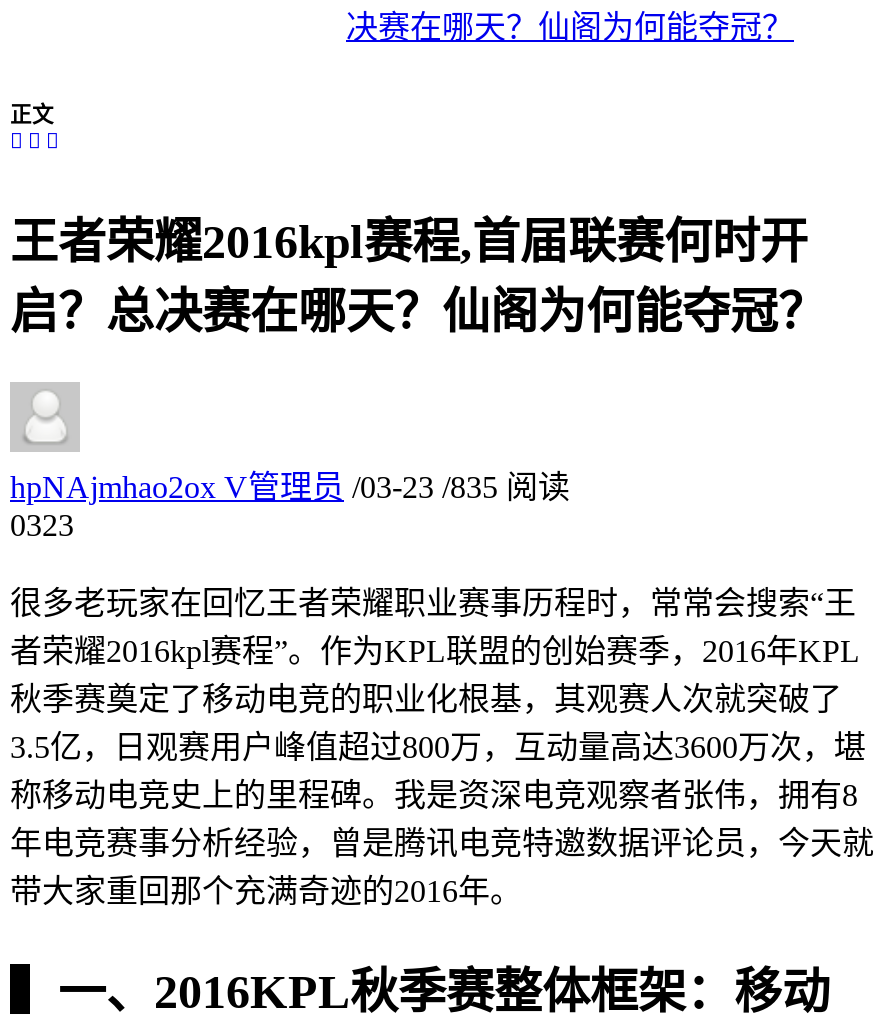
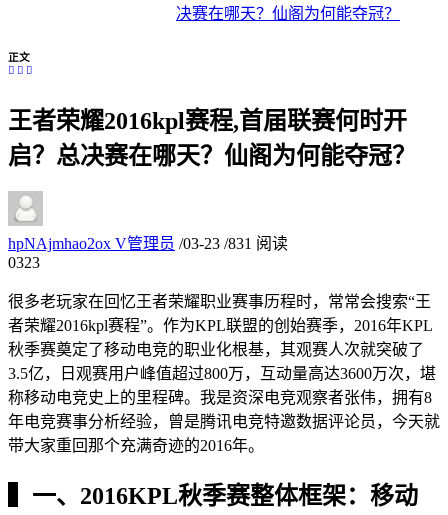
- hpNAjmhao2ox V管理员 / 03-23 / 835 阅读
+ hpNAjmhao2ox V管理员 / 03-23 / 831 阅读
